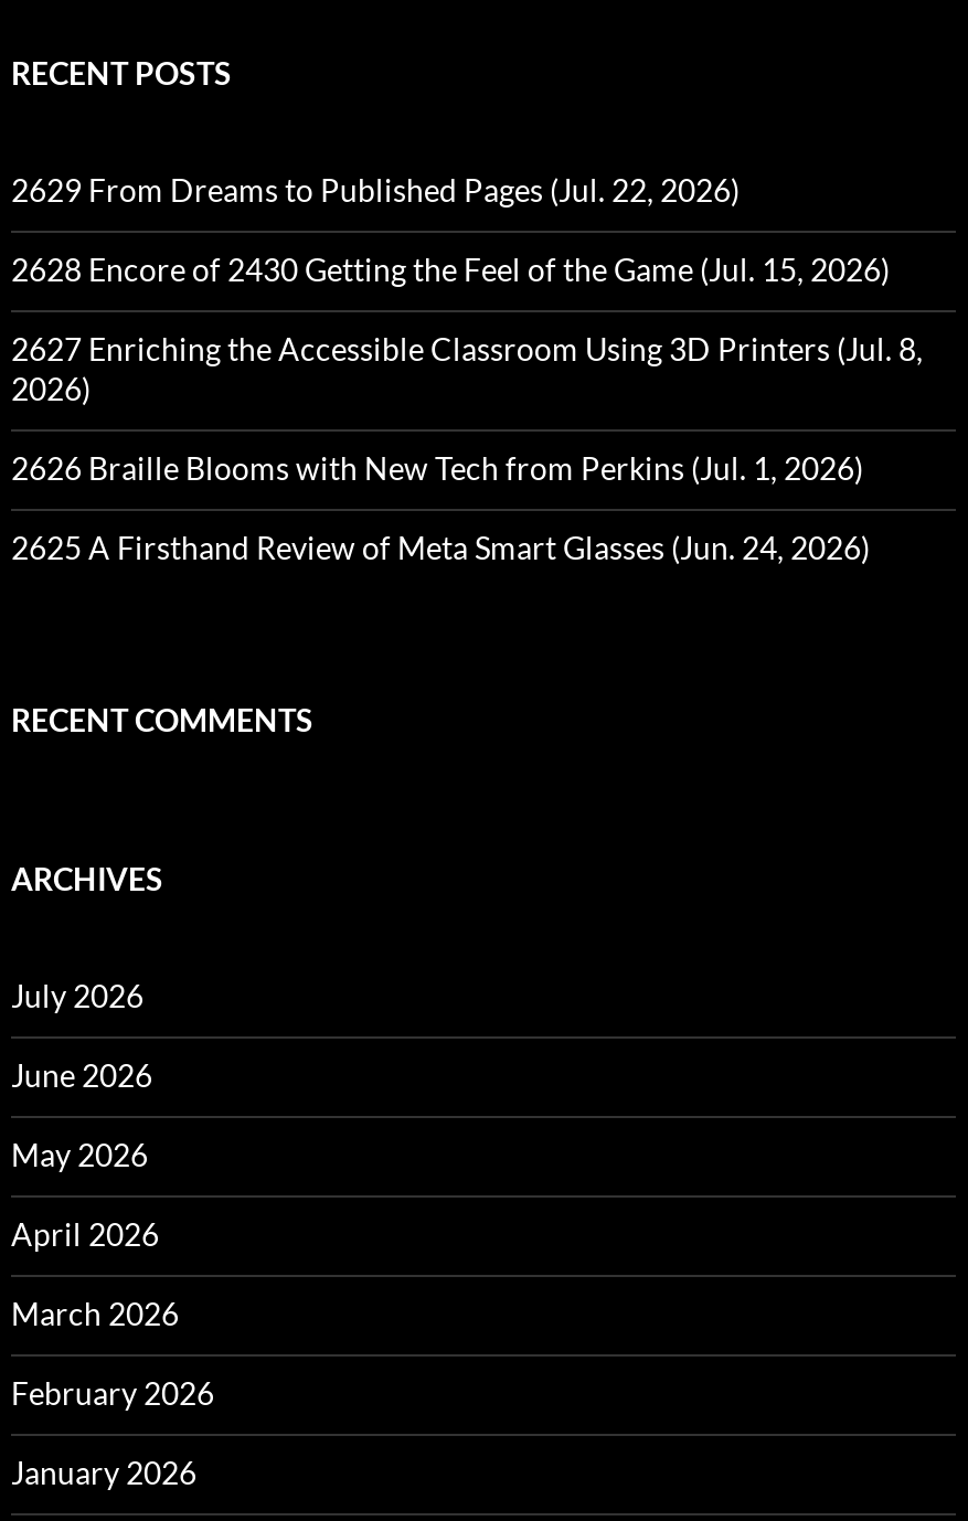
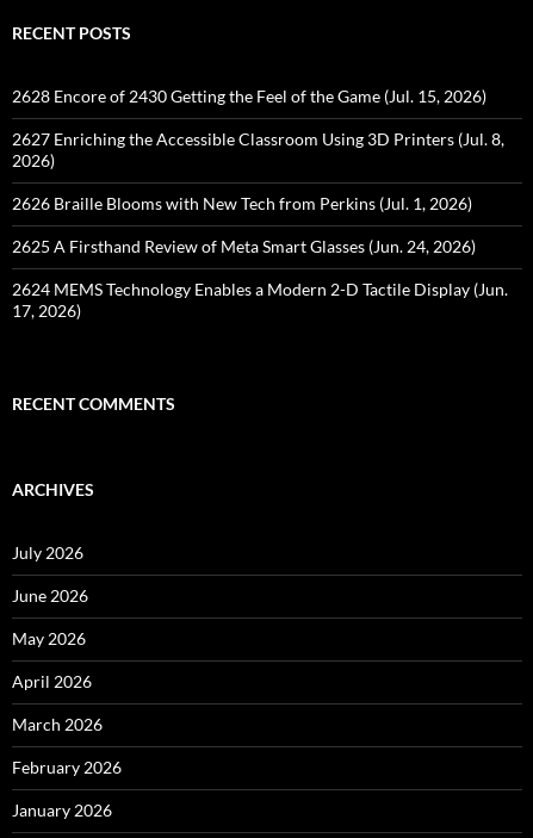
- 2629 From Dreams to Published Pages (Jul. 22, 2026)

moved up: 2628 Encore of 2430 Getting the Feel of the Game (Jul. 15, 2026) | 2627 Enriching the Accessible Classroom Using 3D Printers (Jul. 8, | 2026) | 2626 Braille Blooms with New Tech from Perkins (Jul. 1, 2026) | 2625 A Firsthand Review of Meta Smart Glasses (Jun. 24, 2026)

+ 2624 MEMS Technology Enables a Modern 2-D Tactile Display (Jun.
+ 17, 2026)
